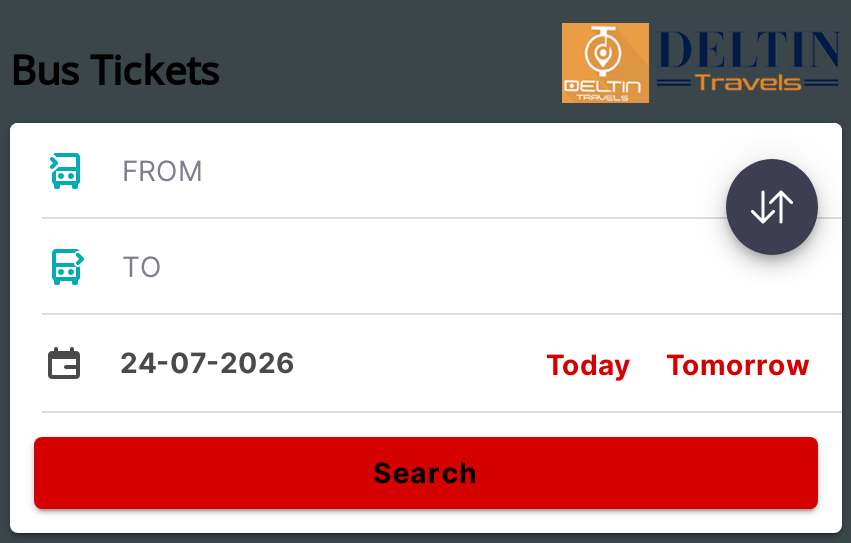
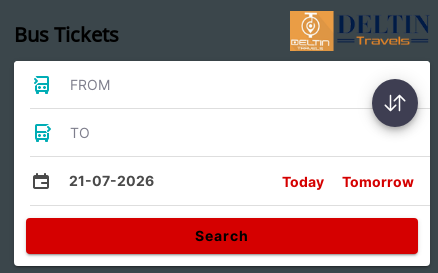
- 24-07-2026
+ 21-07-2026
